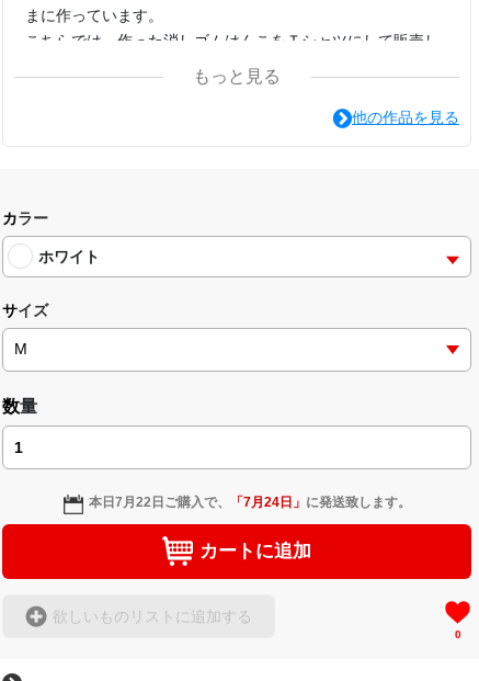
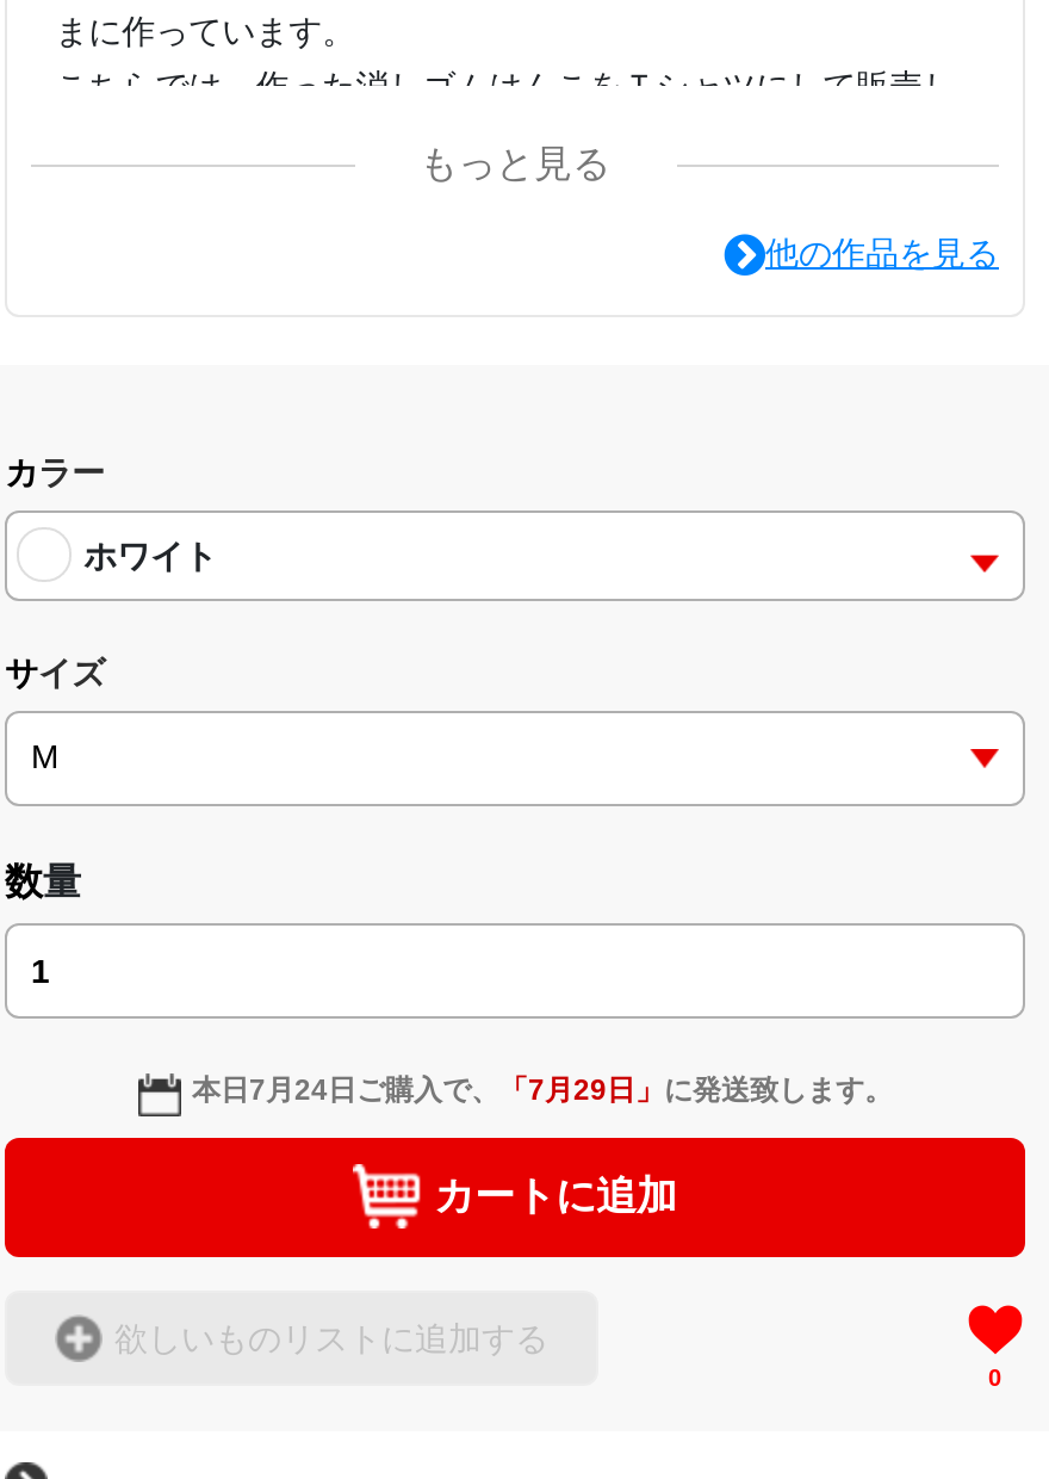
- 本日7月22日ご購入で、「7月24日」に発送致します。
+ 本日7月24日ご購入で、「7月29日」に発送致します。
